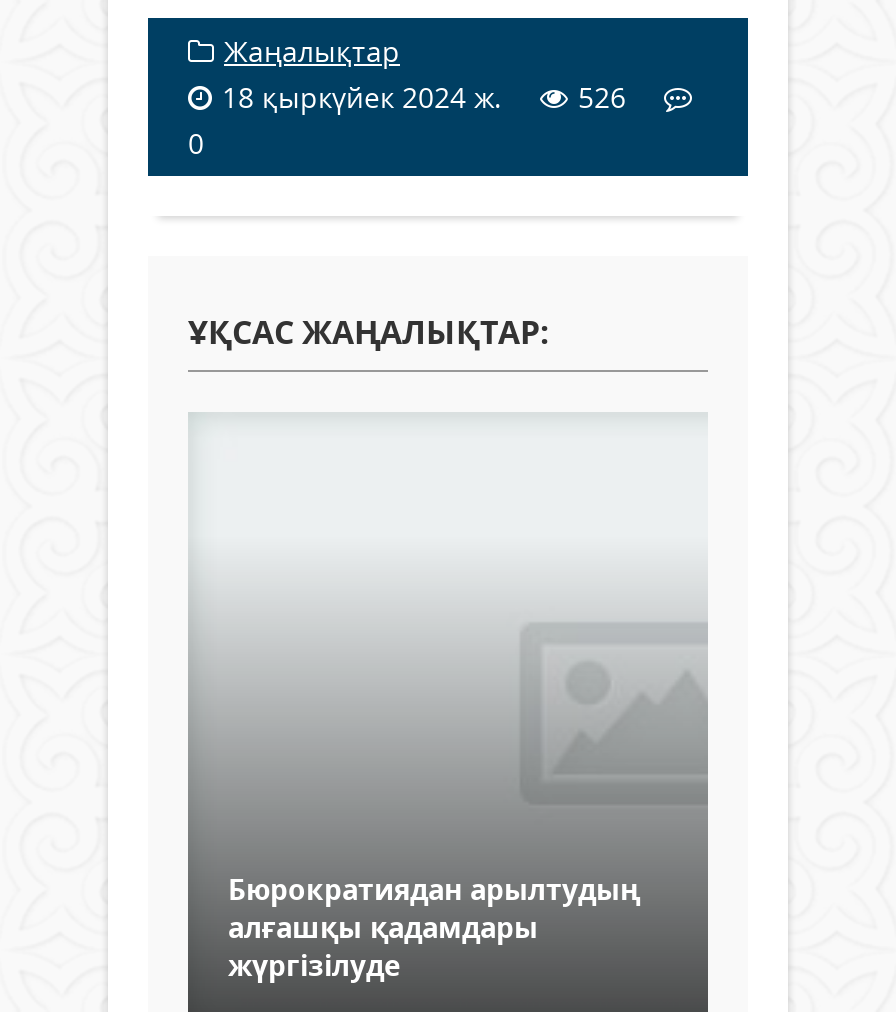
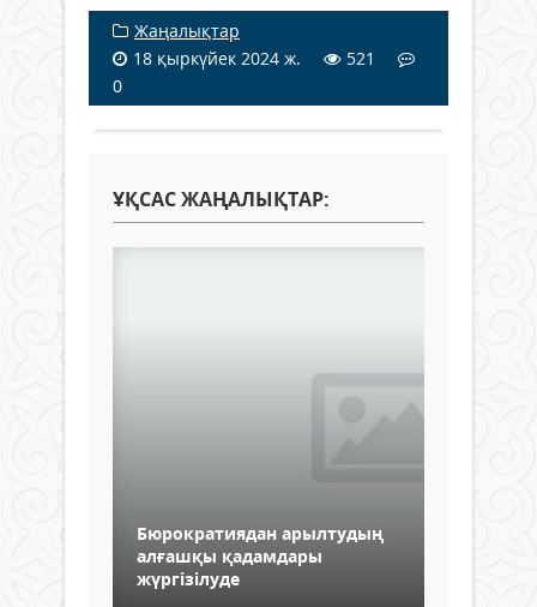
- 18 қыркүйек 2024 ж. 526
+ 18 қыркүйек 2024 ж. 521
